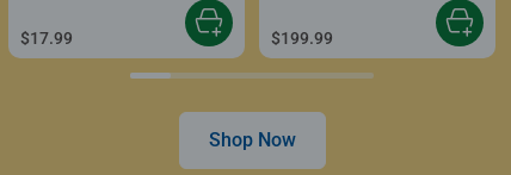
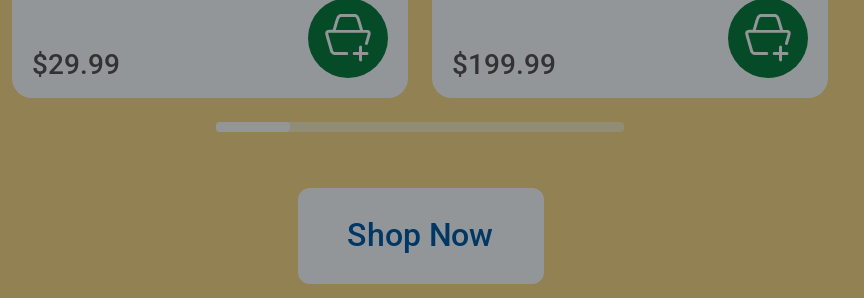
- $17.99
+ $29.99
